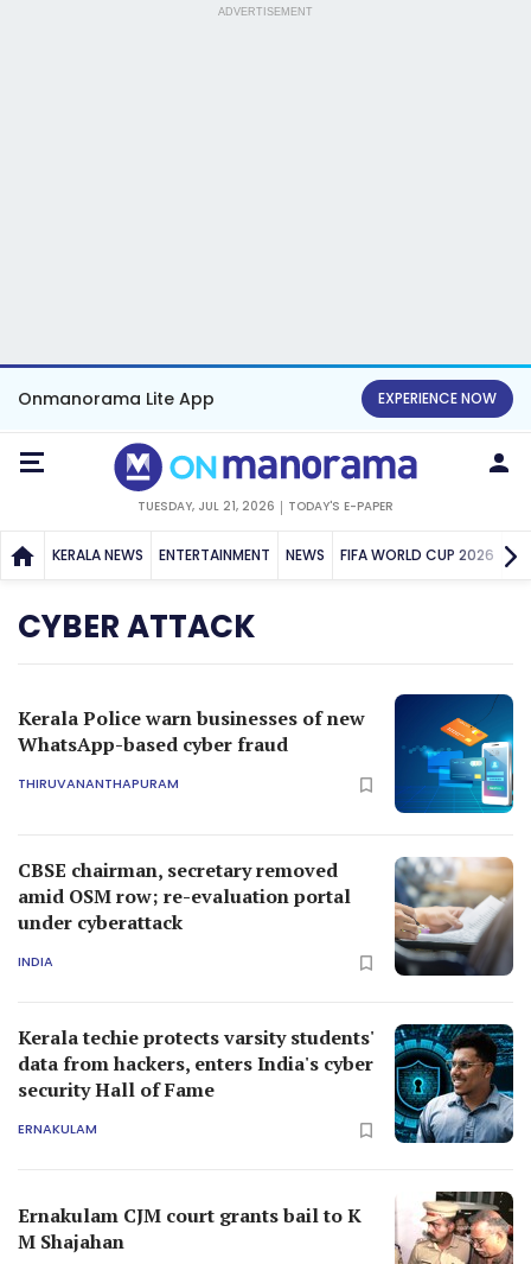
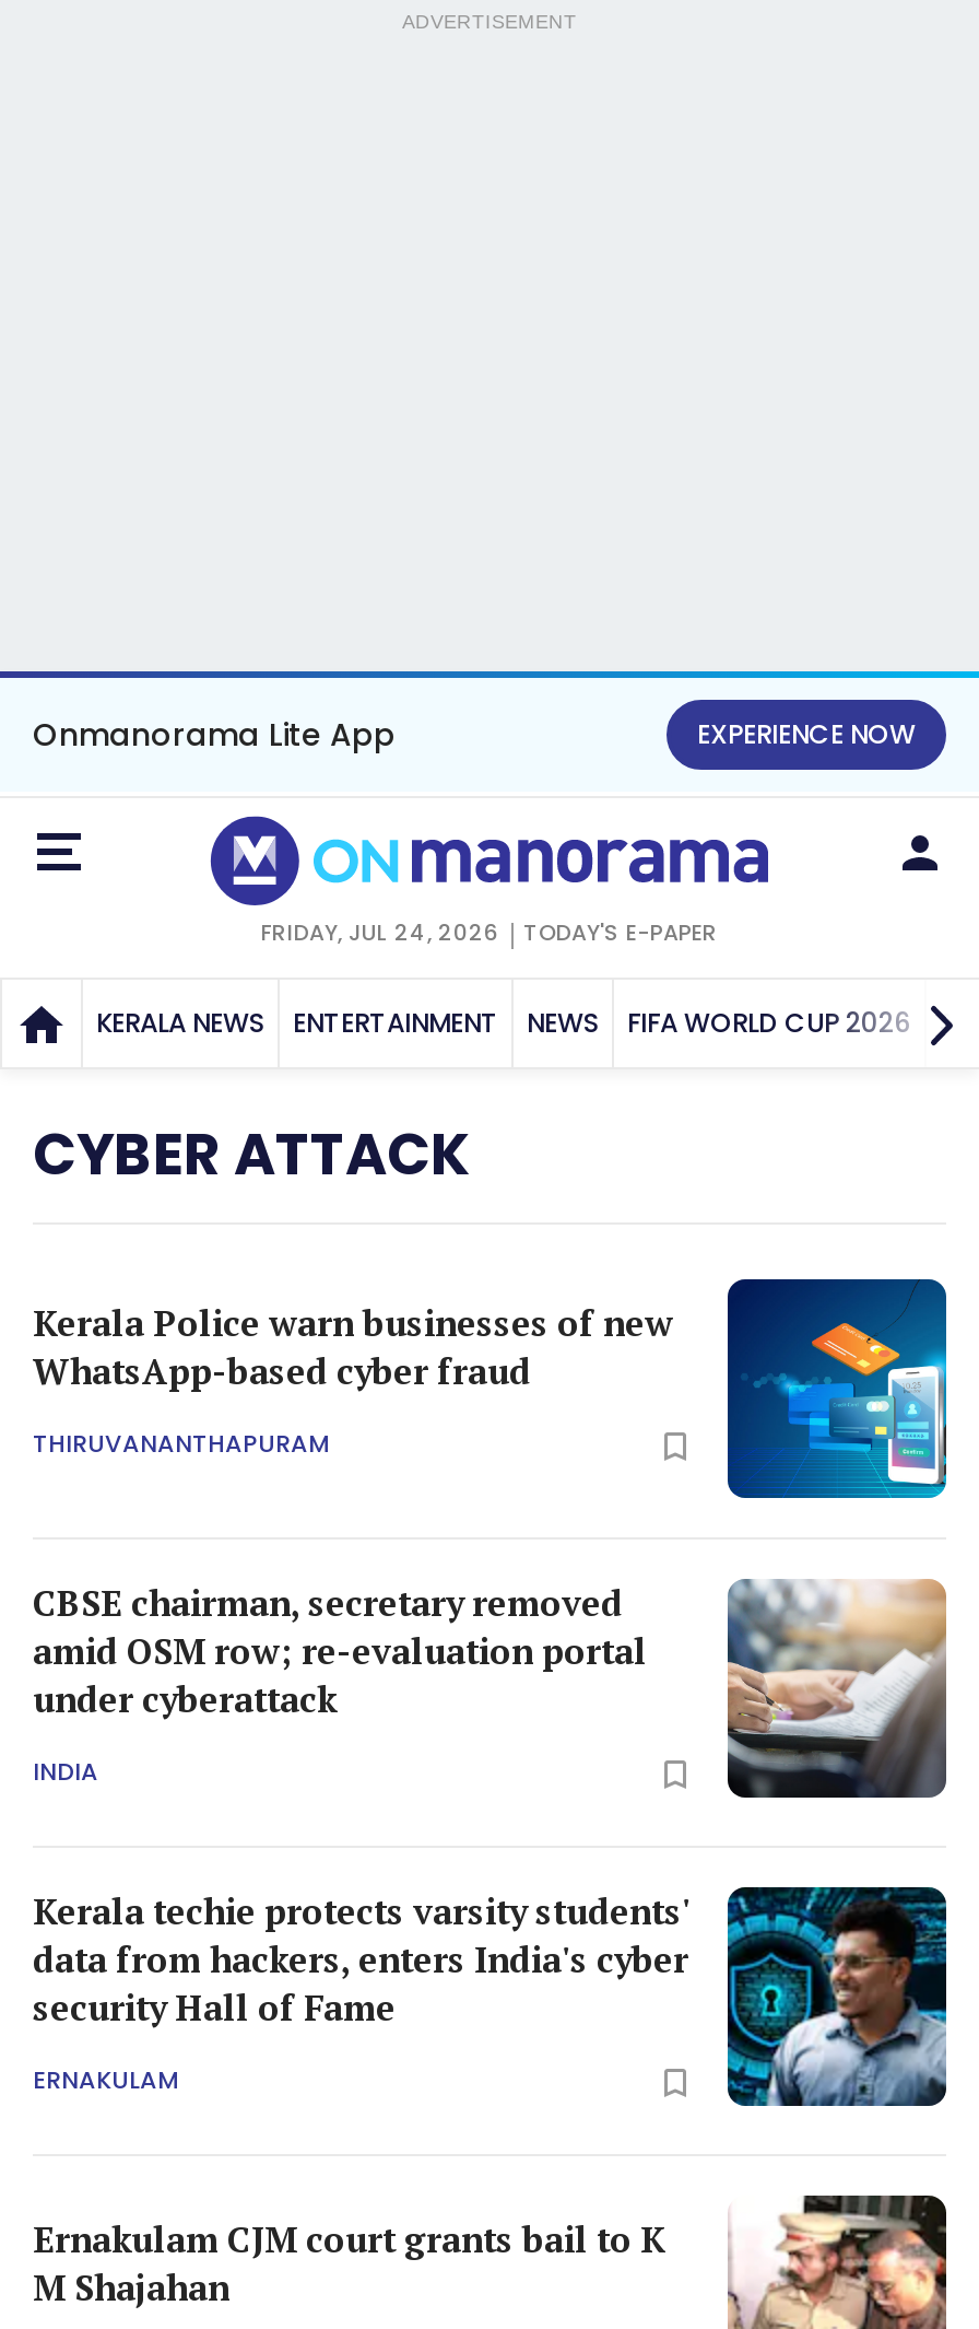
- TUESDAY, JUL 21, 2026 TODAY'S E-PAPER
+ FRIDAY, JUL 24, 2026 TODAY'S E-PAPER
